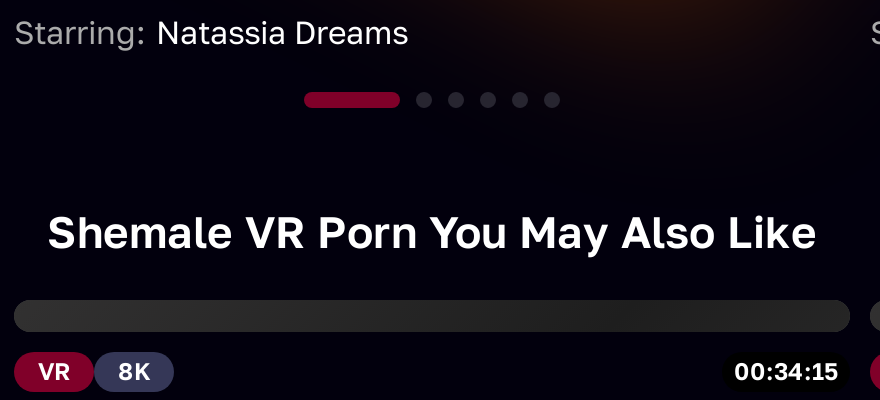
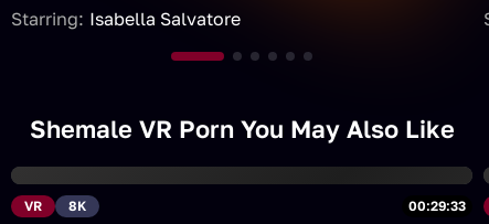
- Starring: Natassia Dreams
+ Starring: Isabella Salvatore

- 00:34:15
+ 00:29:33
